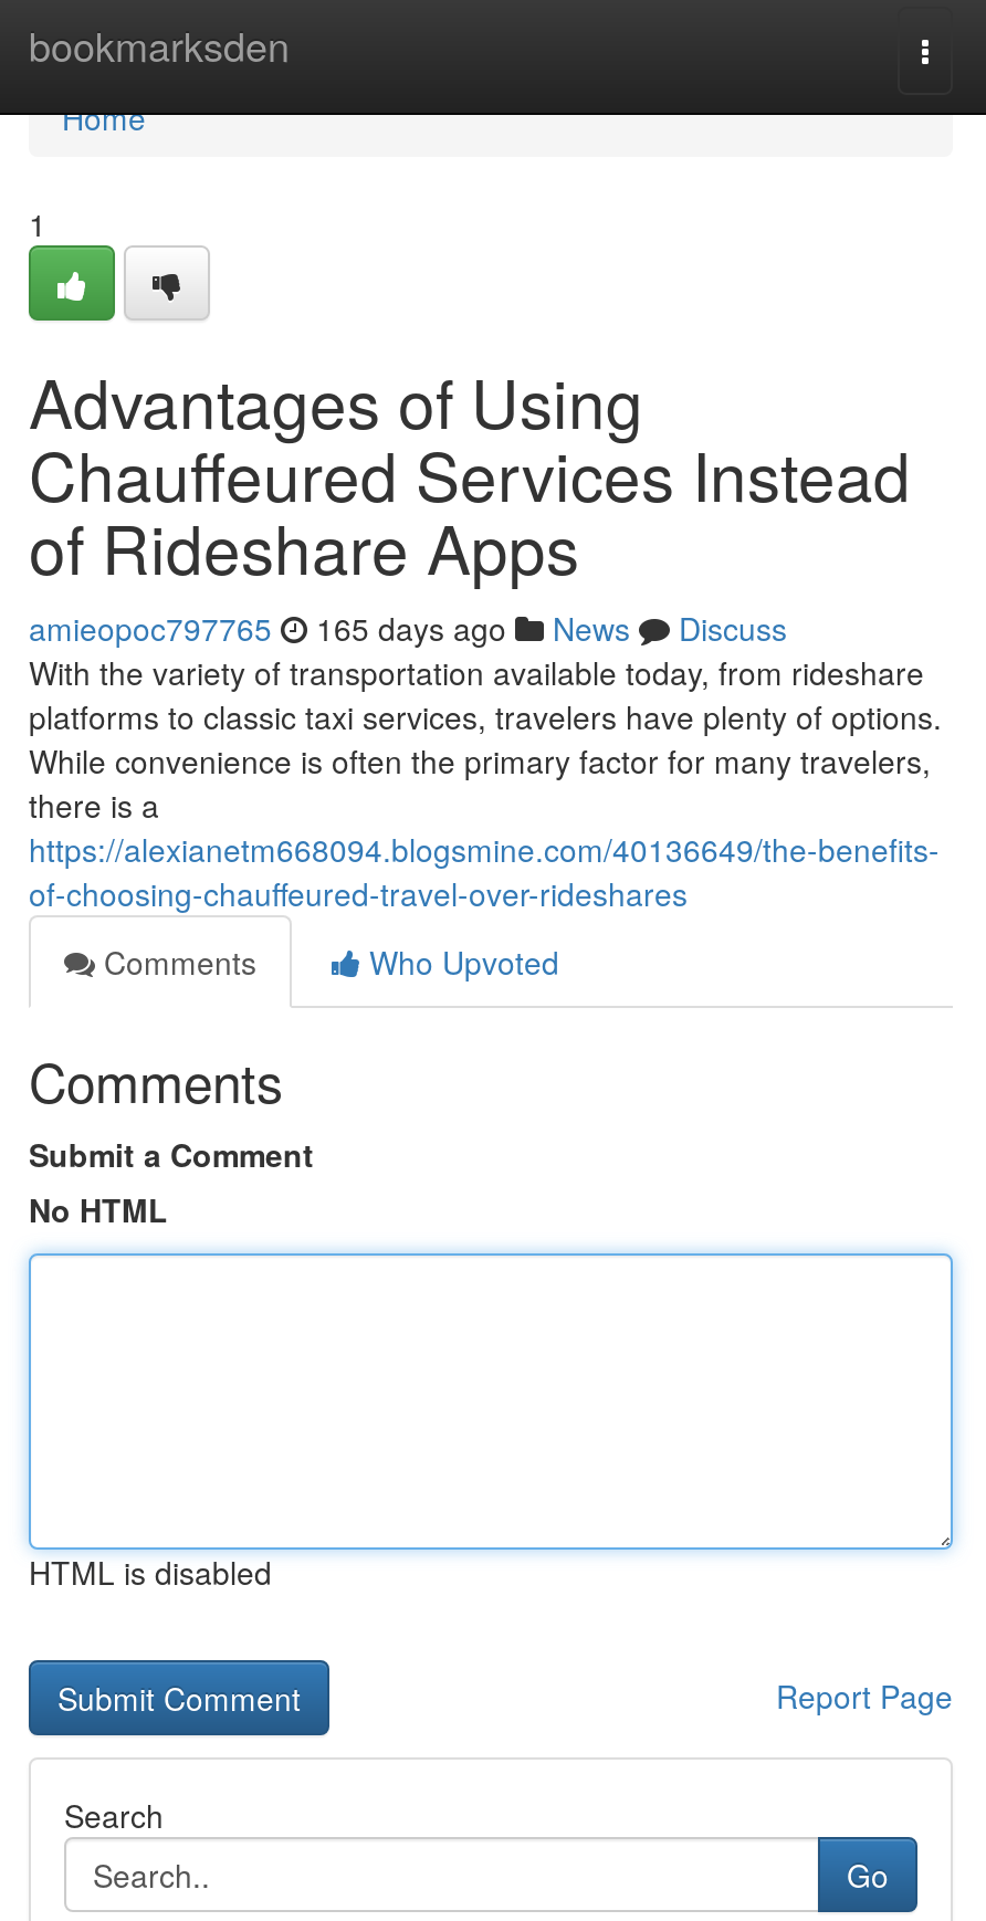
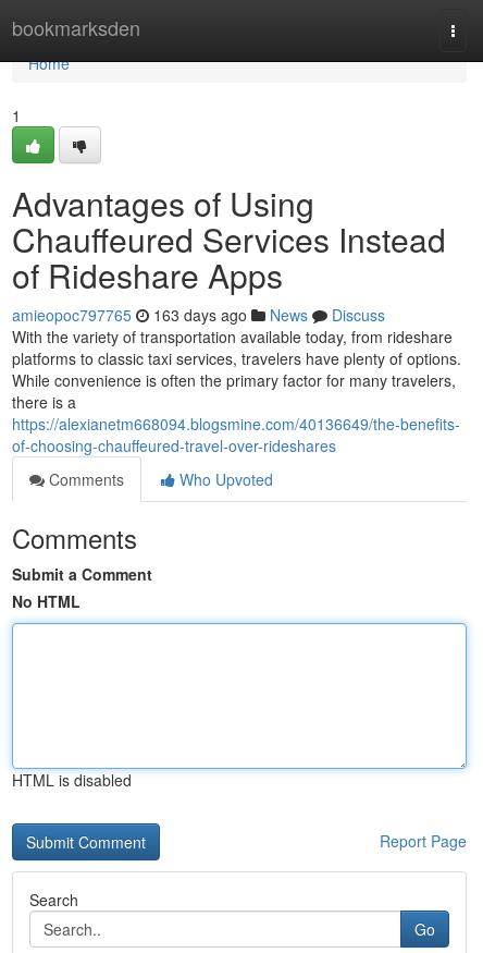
- amieopoc797765 165 days ago News Discuss
+ amieopoc797765 163 days ago News Discuss
